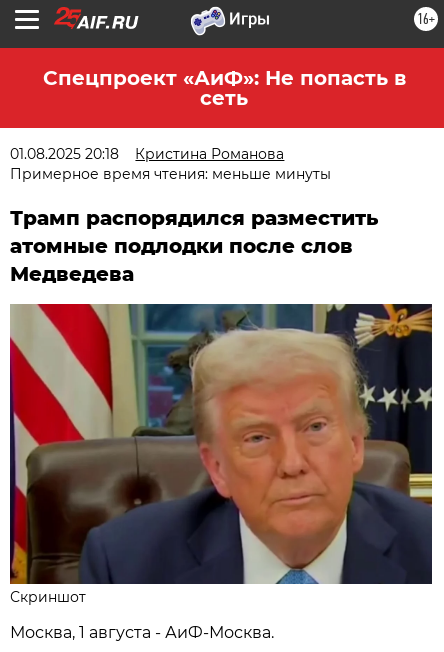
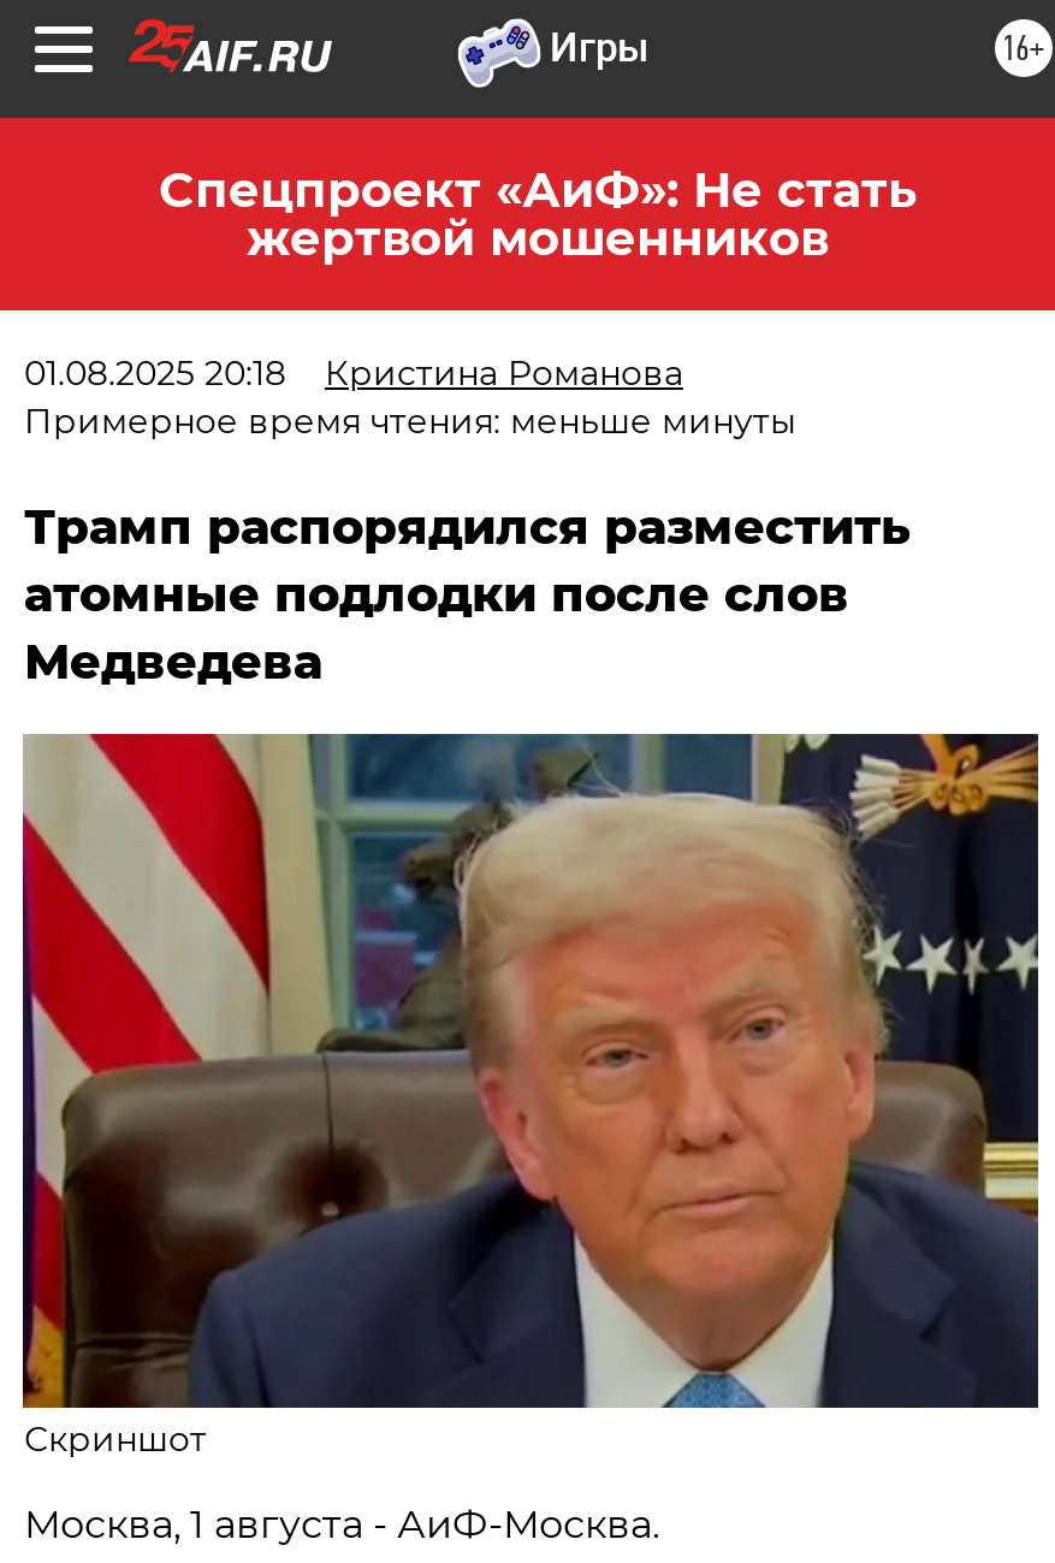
- Спецпроект «АиФ»: Не попасть в
- сеть
+ Спецпроект «АиФ»: Не стать
+ жертвой мошенников
